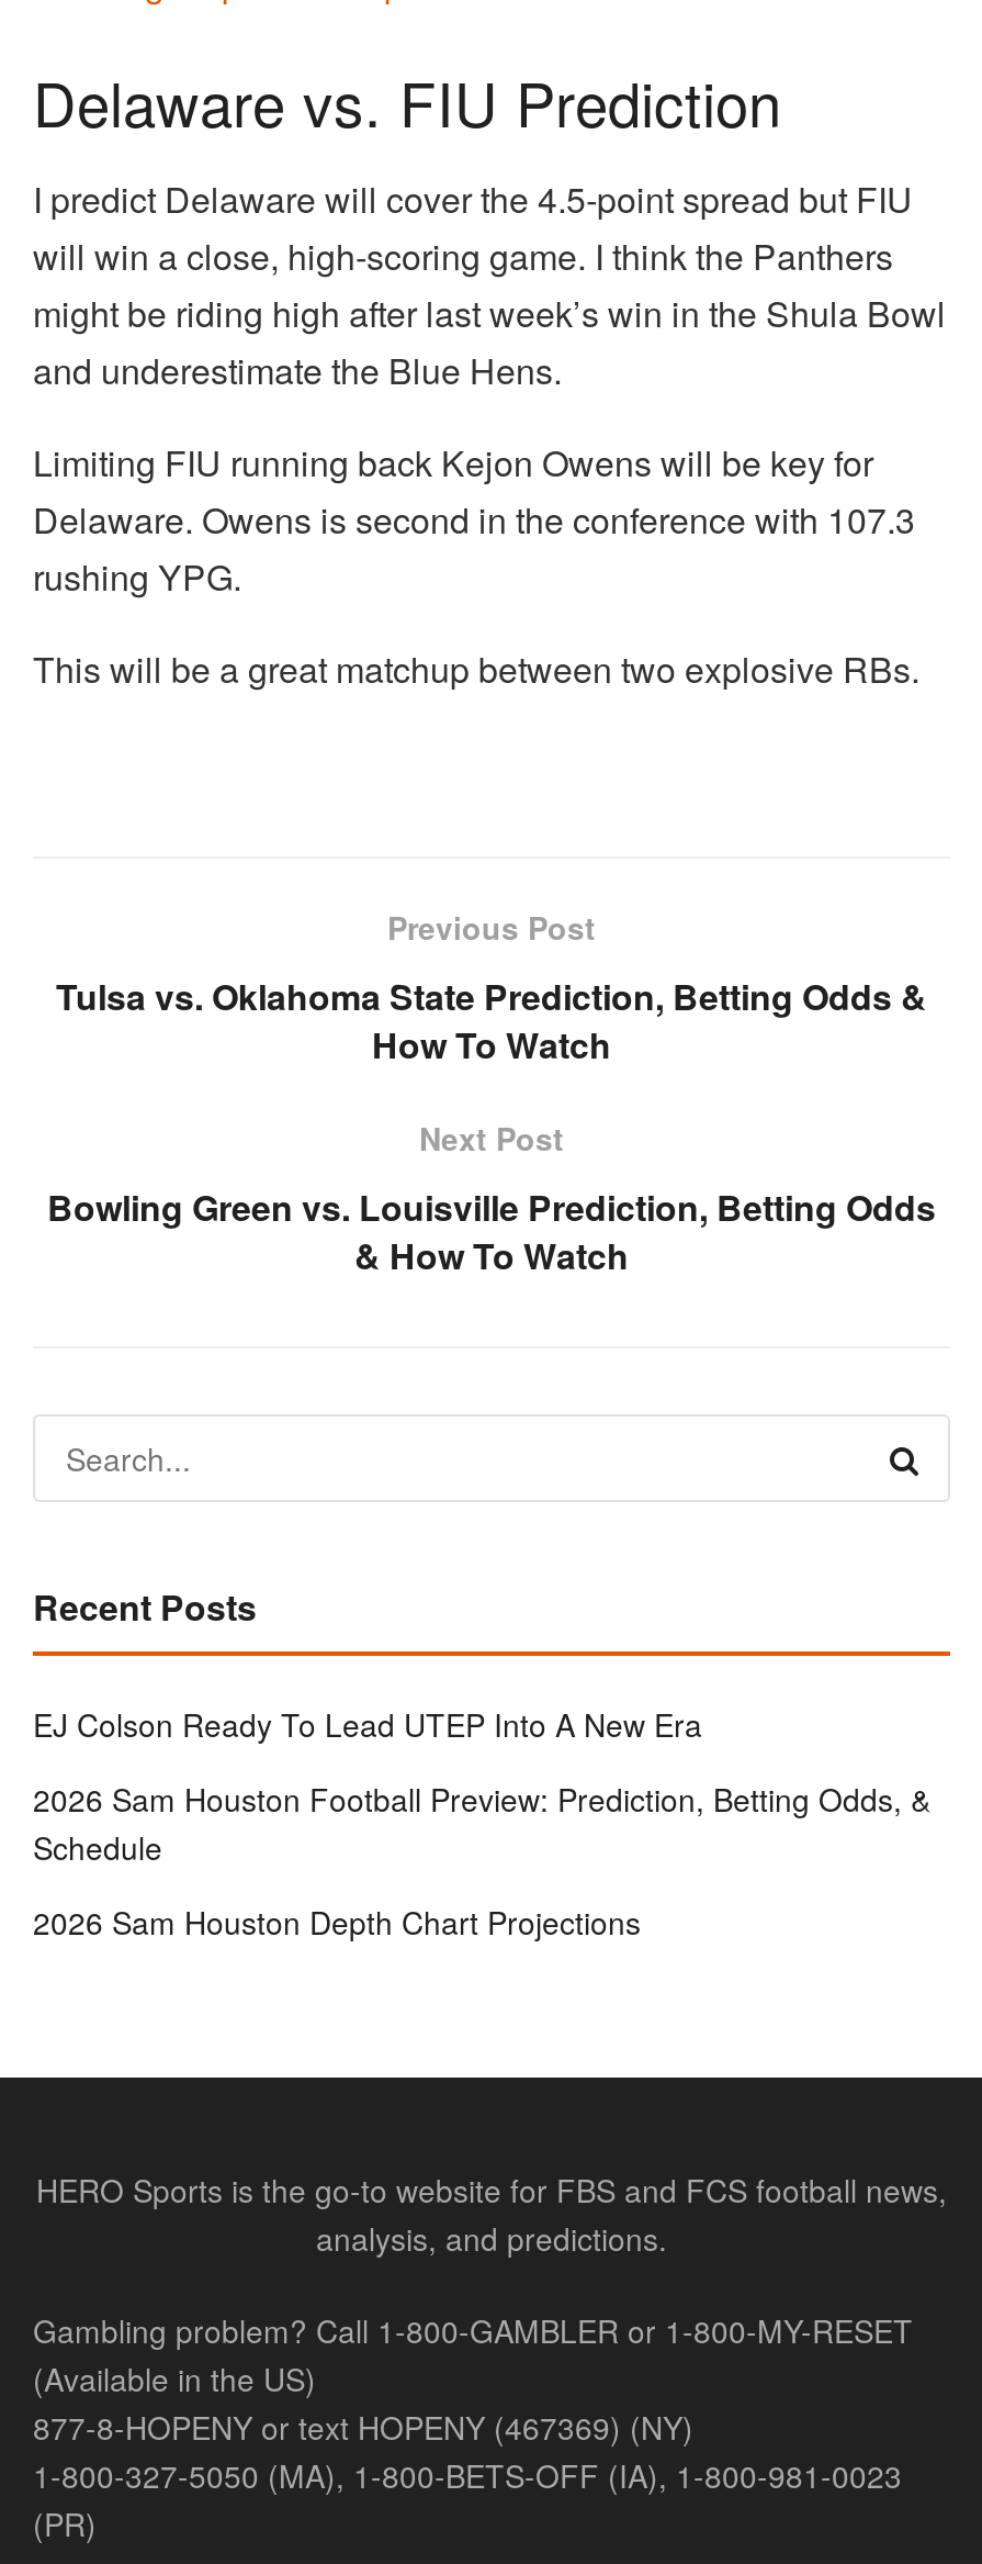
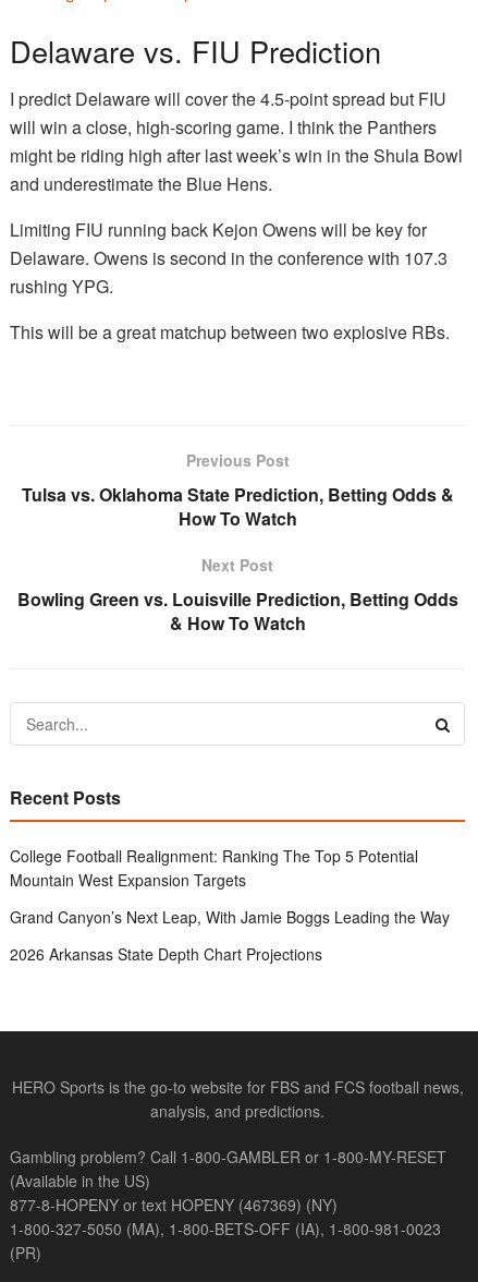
- EJ Colson Ready To Lead UTEP Into A New Era
+ College Football Realignment: Ranking The Top 5 Potential
+ Mountain West Expansion Targets

- 2026 Sam Houston Football Preview: Prediction, Betting Odds, &
- Schedule
+ Grand Canyon’s Next Leap, With Jamie Boggs Leading the Way

- 2026 Sam Houston Depth Chart Projections
+ 2026 Arkansas State Depth Chart Projections
